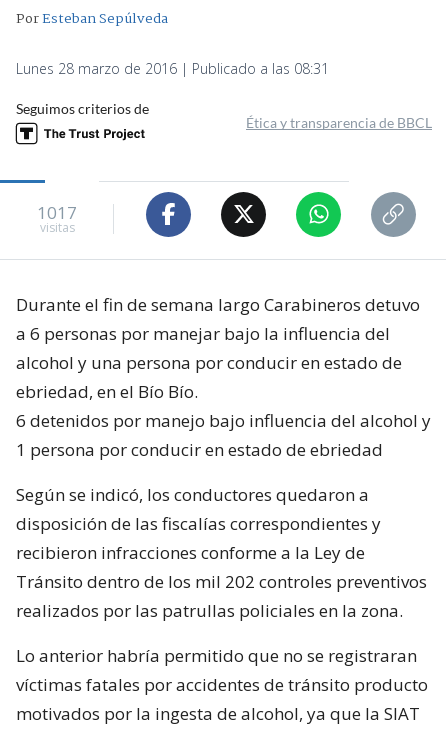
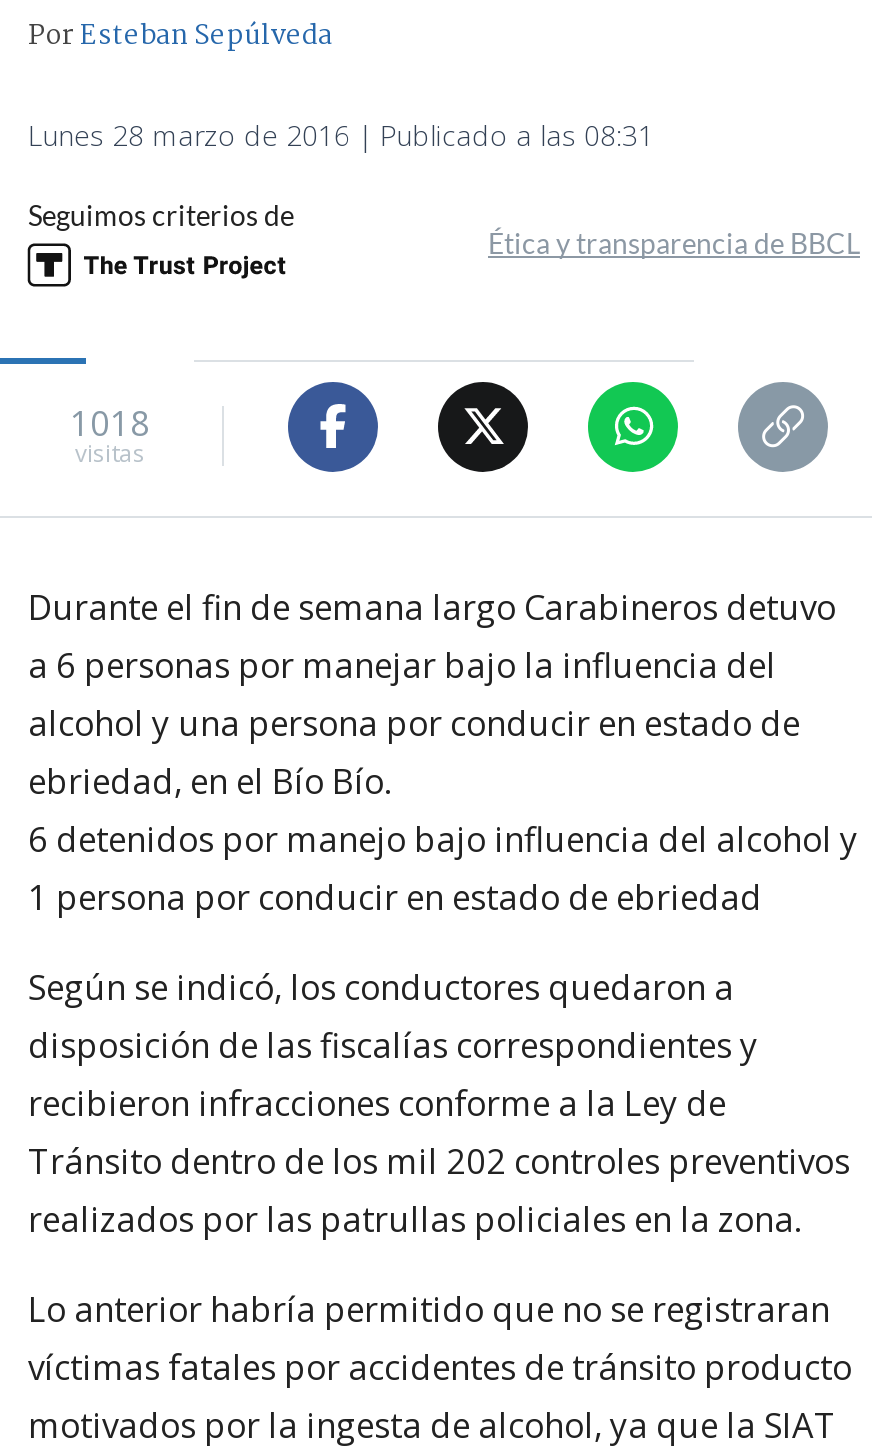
- 1017
+ 1018
